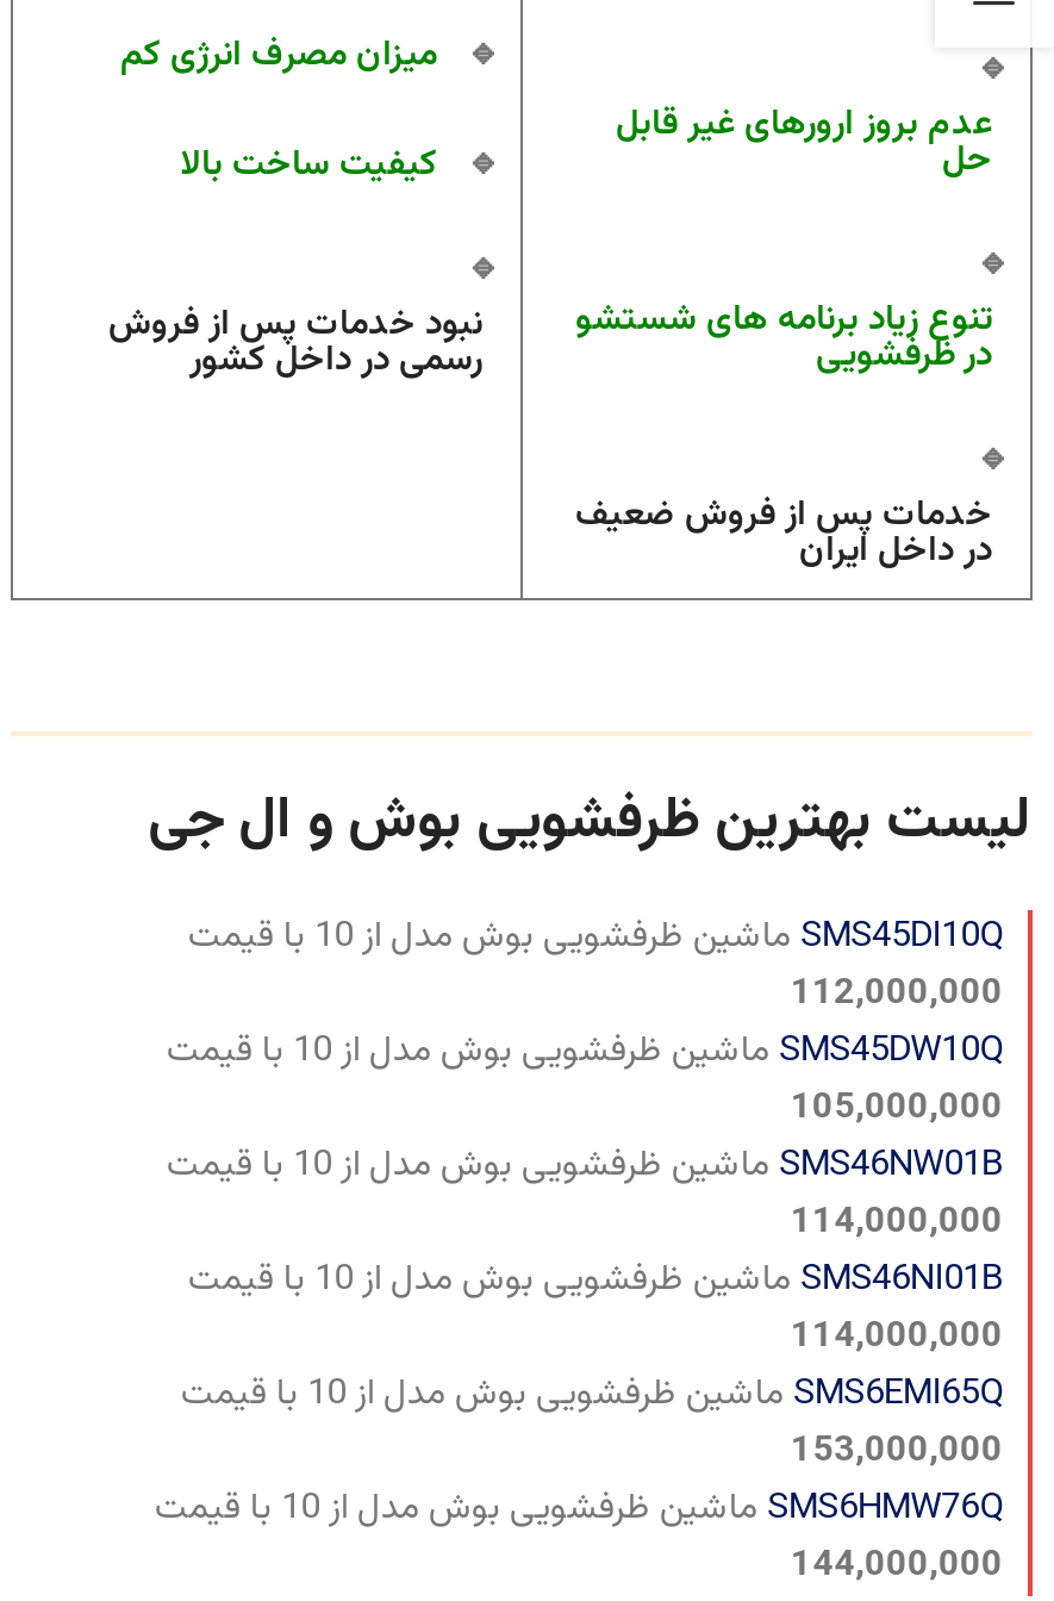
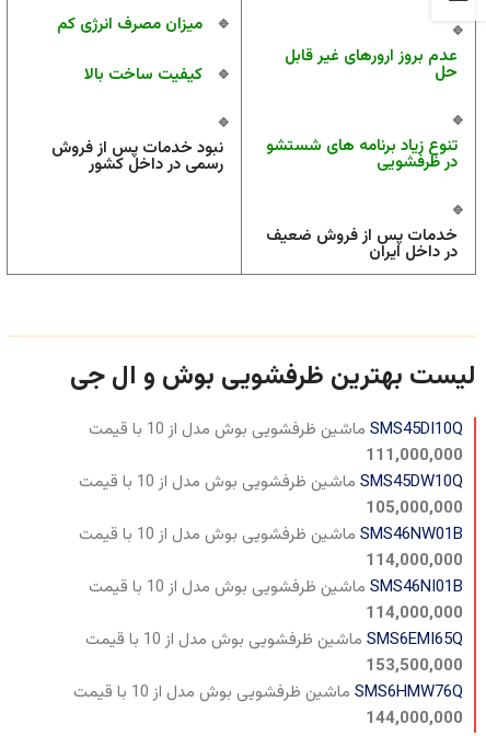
- 112,000,000
+ 111,000,000

- 153,000,000
+ 153,500,000
